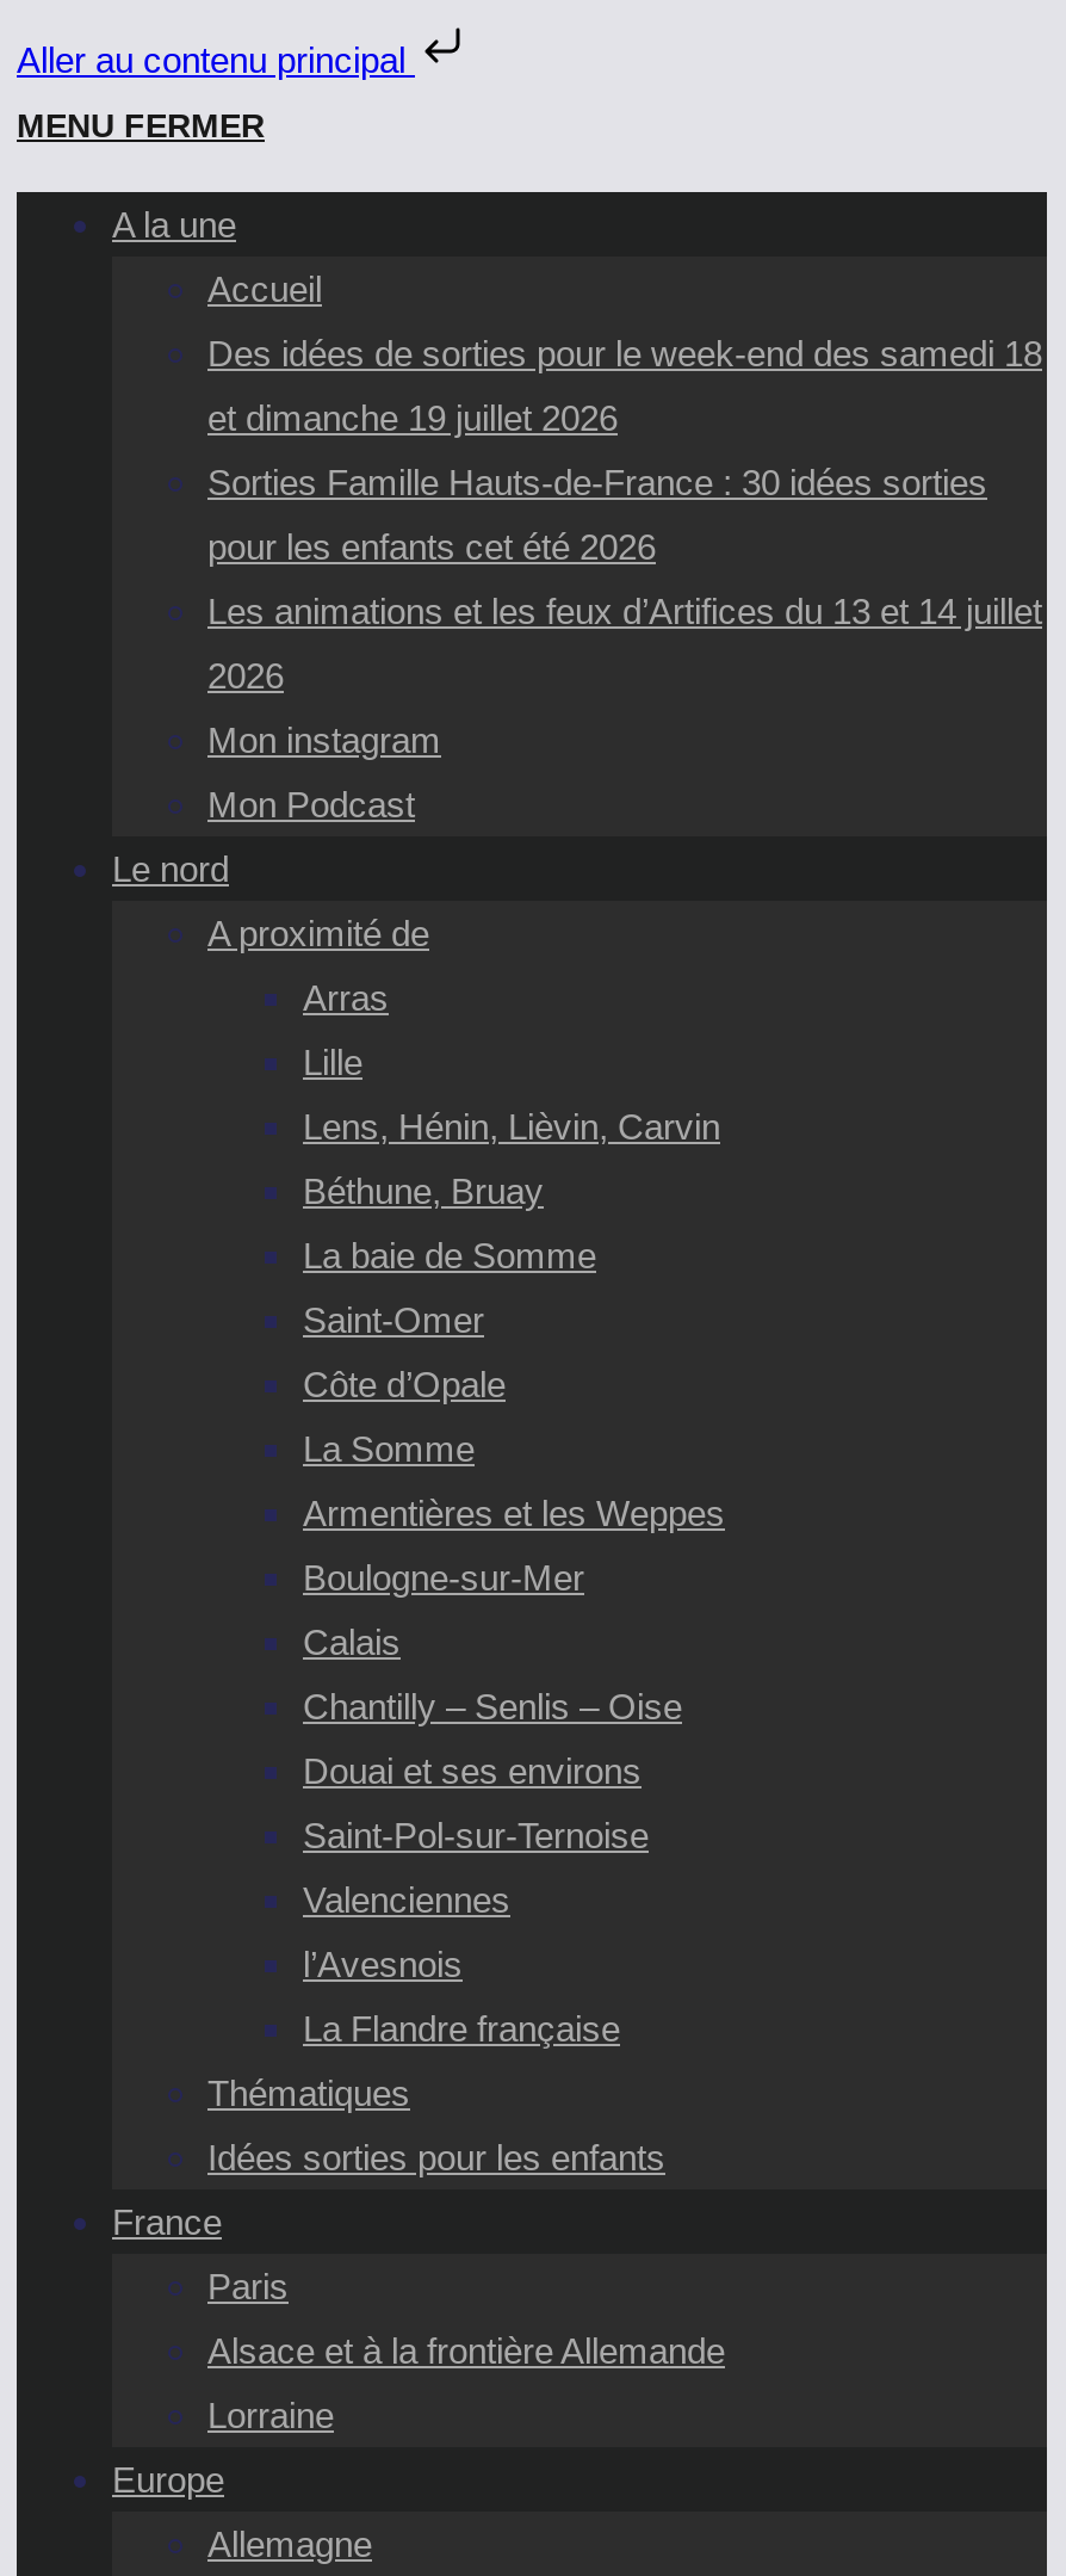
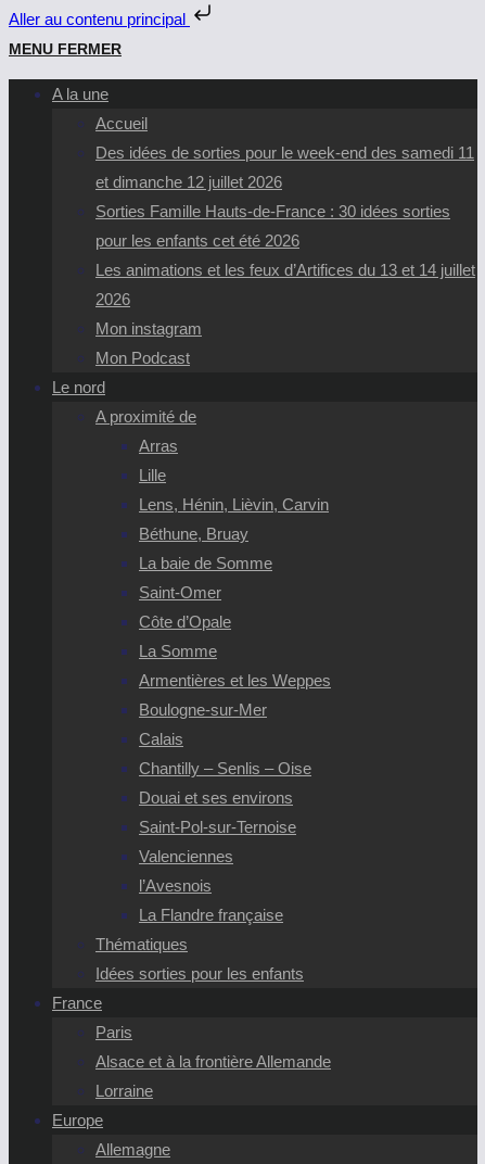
- Des idées de sorties pour le week-end des samedi 18
+ Des idées de sorties pour le week-end des samedi 11

- et dimanche 19 juillet 2026
+ et dimanche 12 juillet 2026
